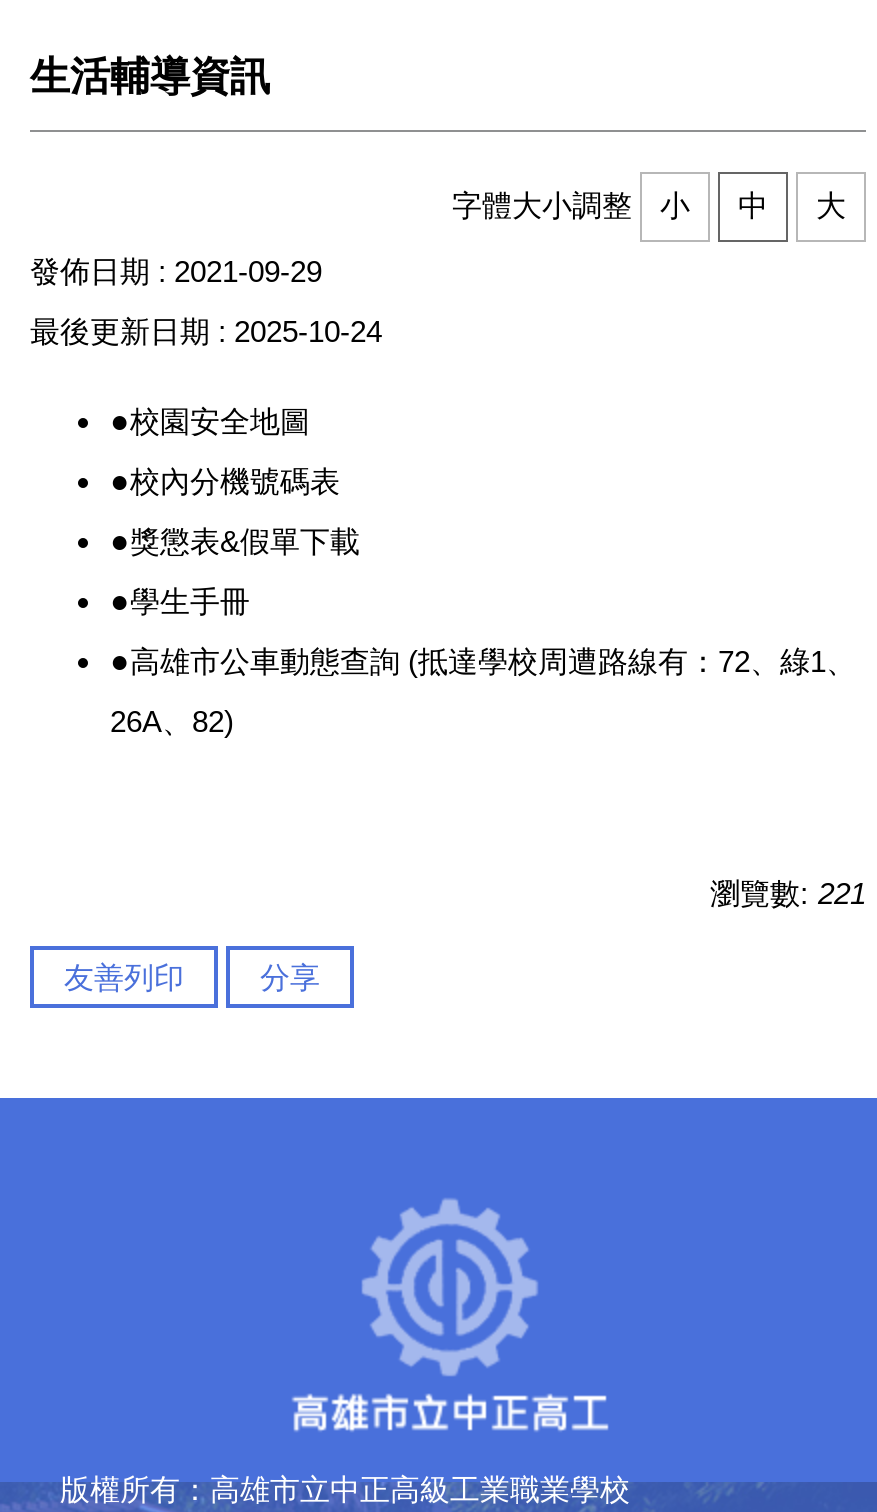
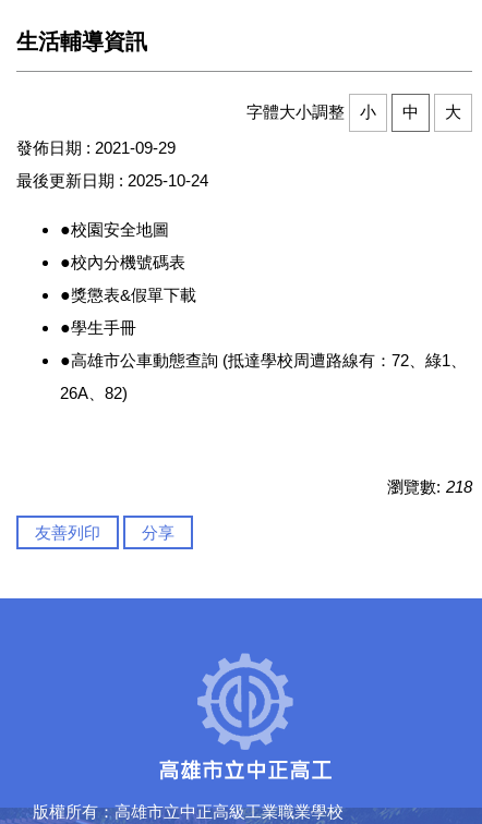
- 瀏覽數: 221
+ 瀏覽數: 218
